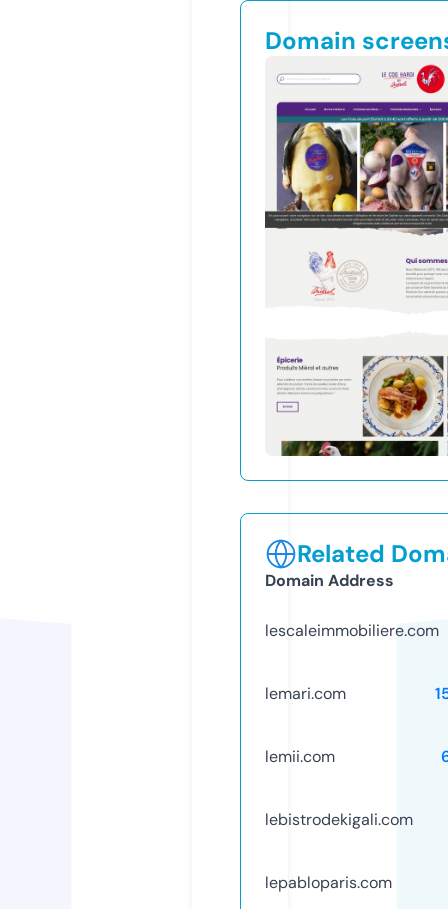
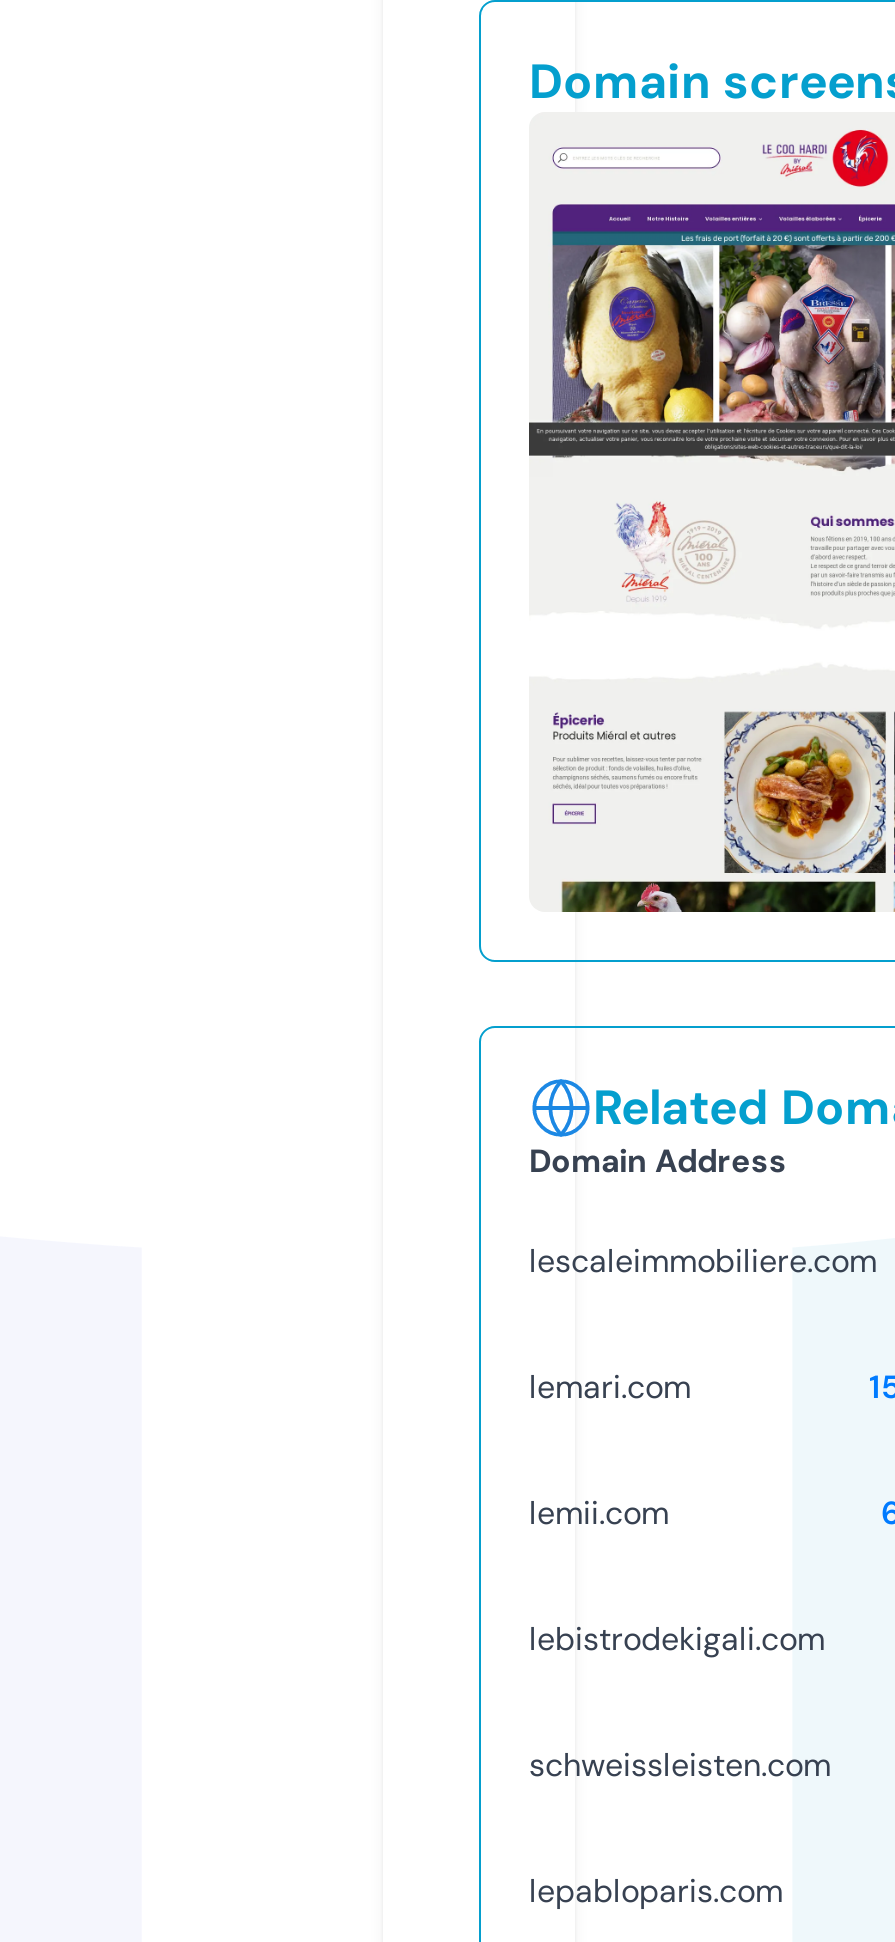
+ schweissleisten.com
